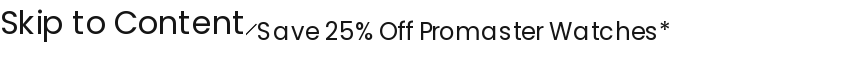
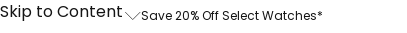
- Save 25% Off Promaster Watches*
+ Save 20% Off Select Watches*
